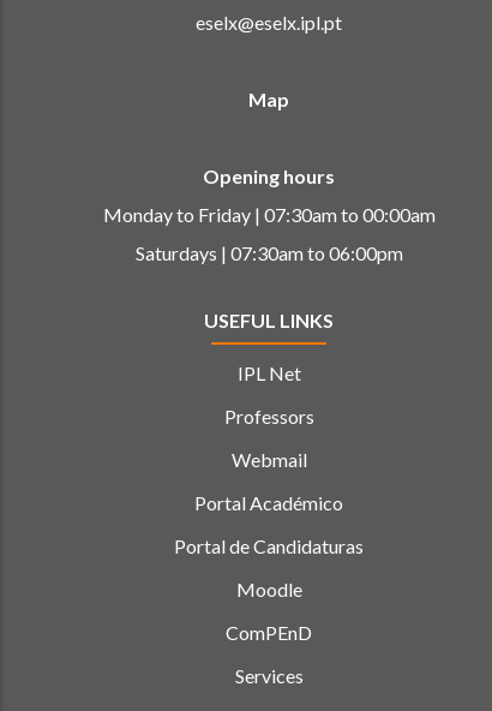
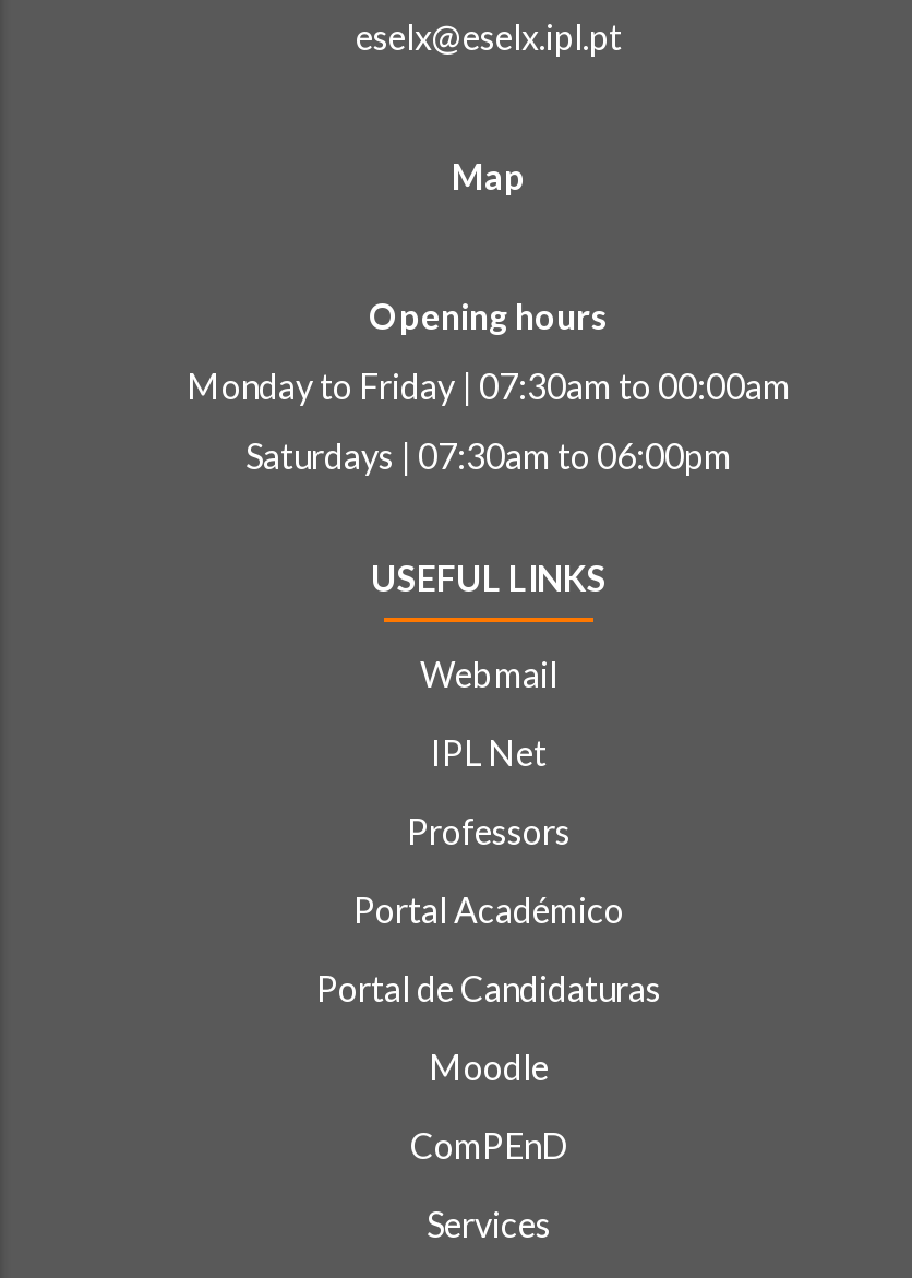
moved down: IPL Net | Professors

moved up: Webmail
